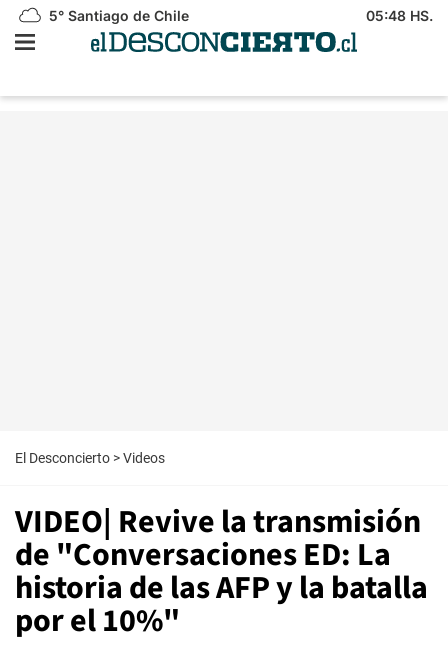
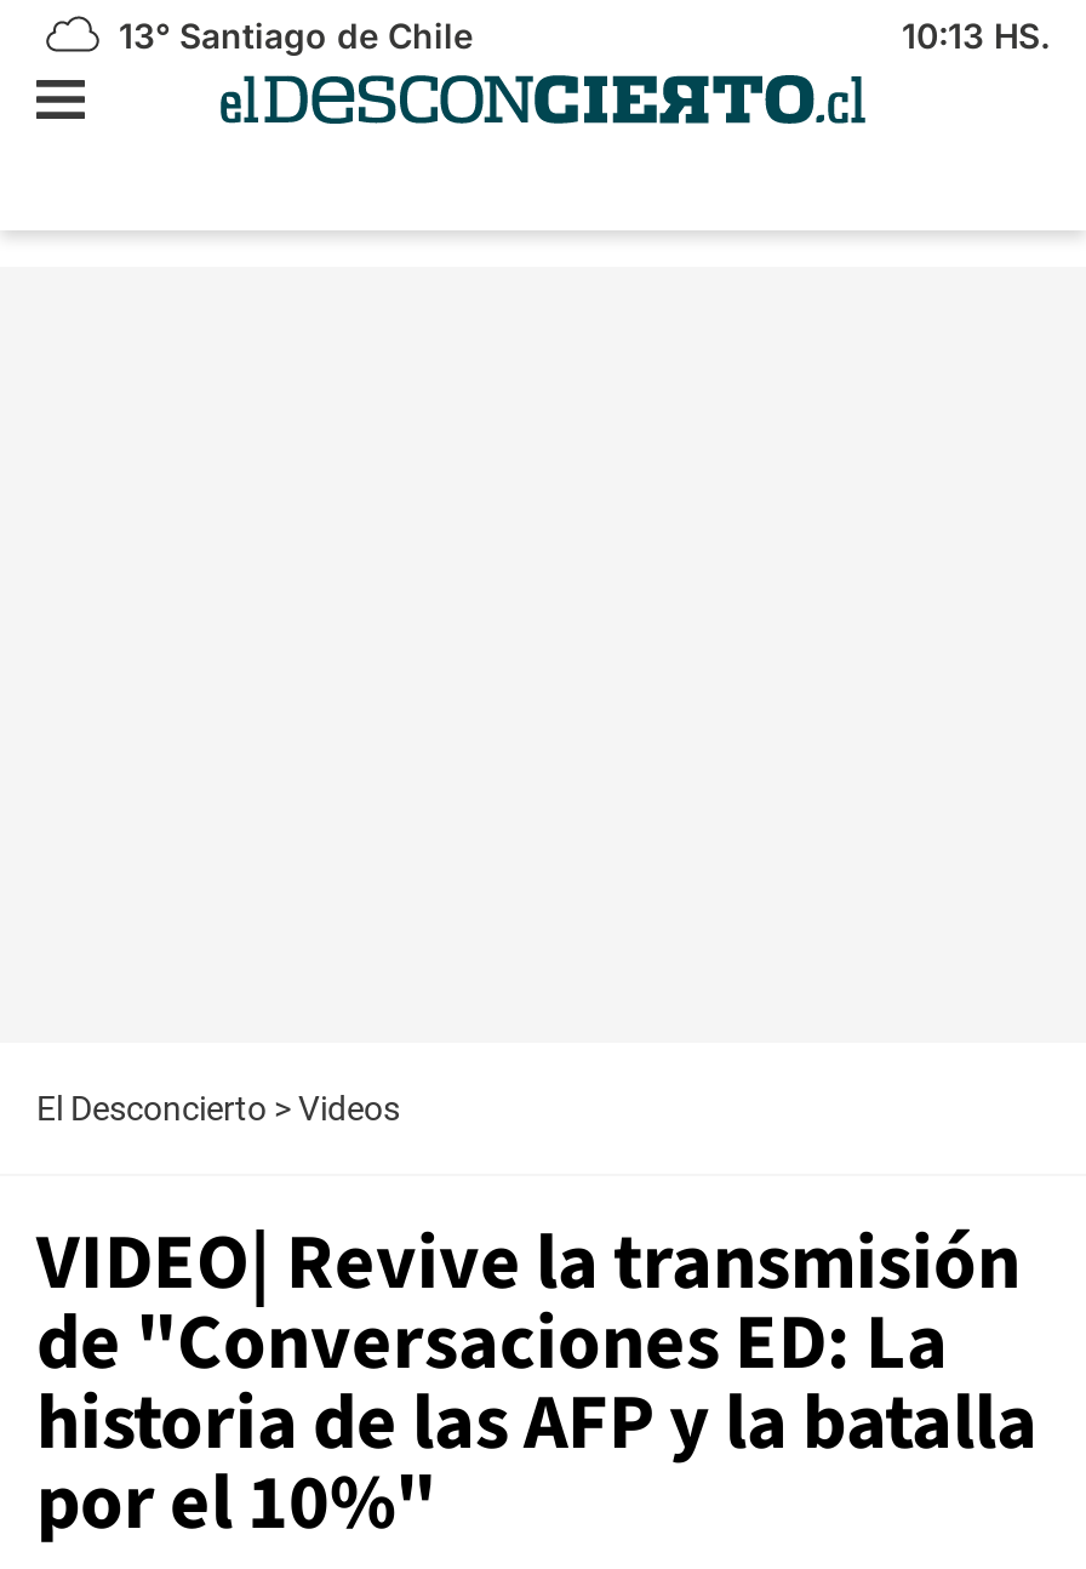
- 5° Santiago de Chile
+ 13° Santiago de Chile

- 05:48 HS.
+ 10:13 HS.
